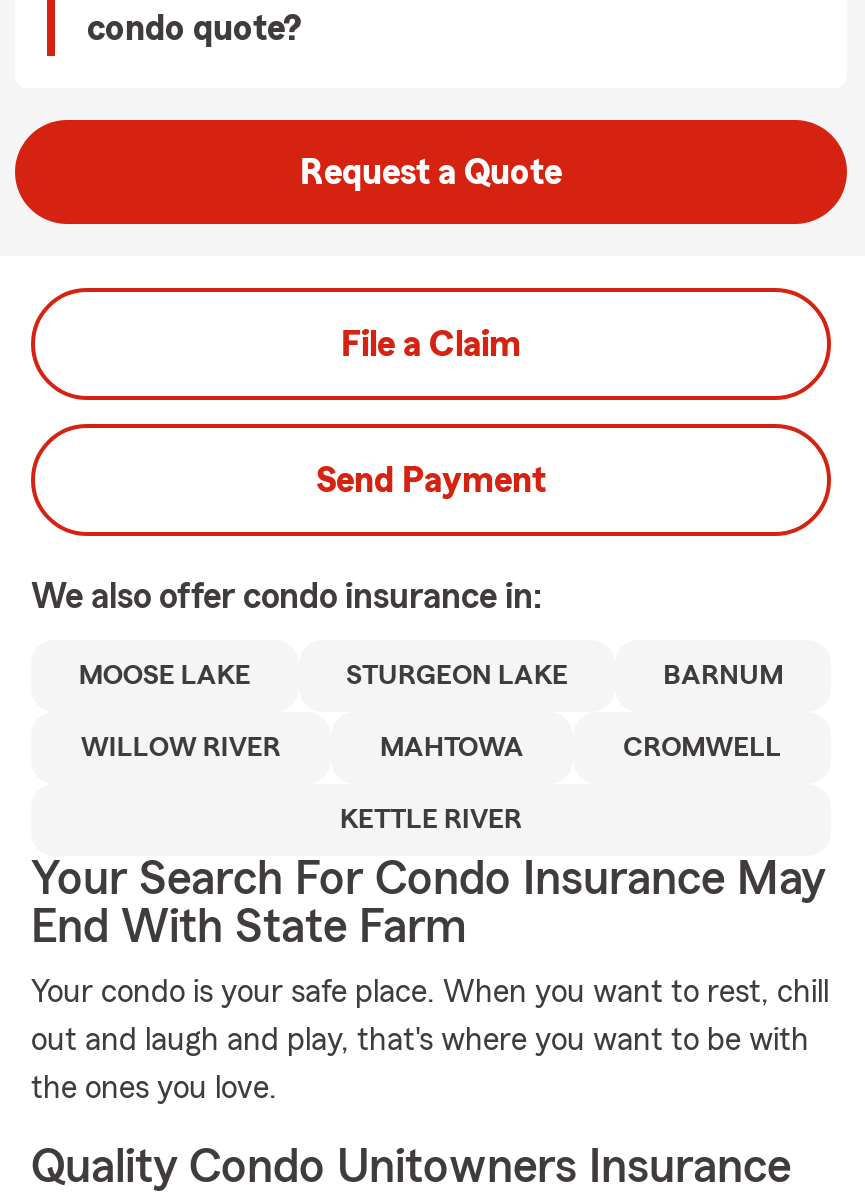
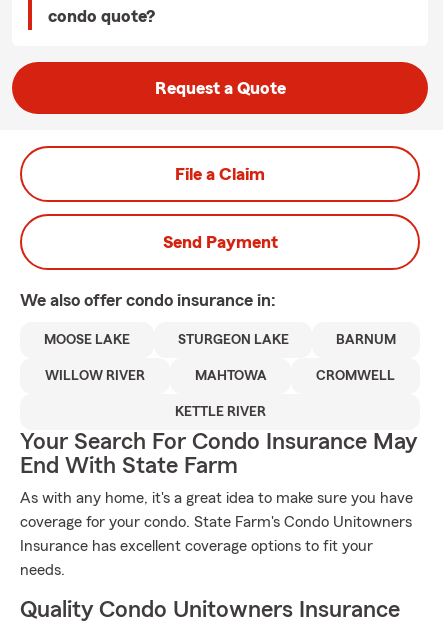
- Your condo is your safe place. When you want to rest, chill
- out and laugh and play, that's where you want to be with
- the ones you love.
+ As with any home, it's a great idea to make sure you have
+ coverage for your condo. State Farm's Condo Unitowners
+ Insurance has excellent coverage options to fit your
+ needs.
